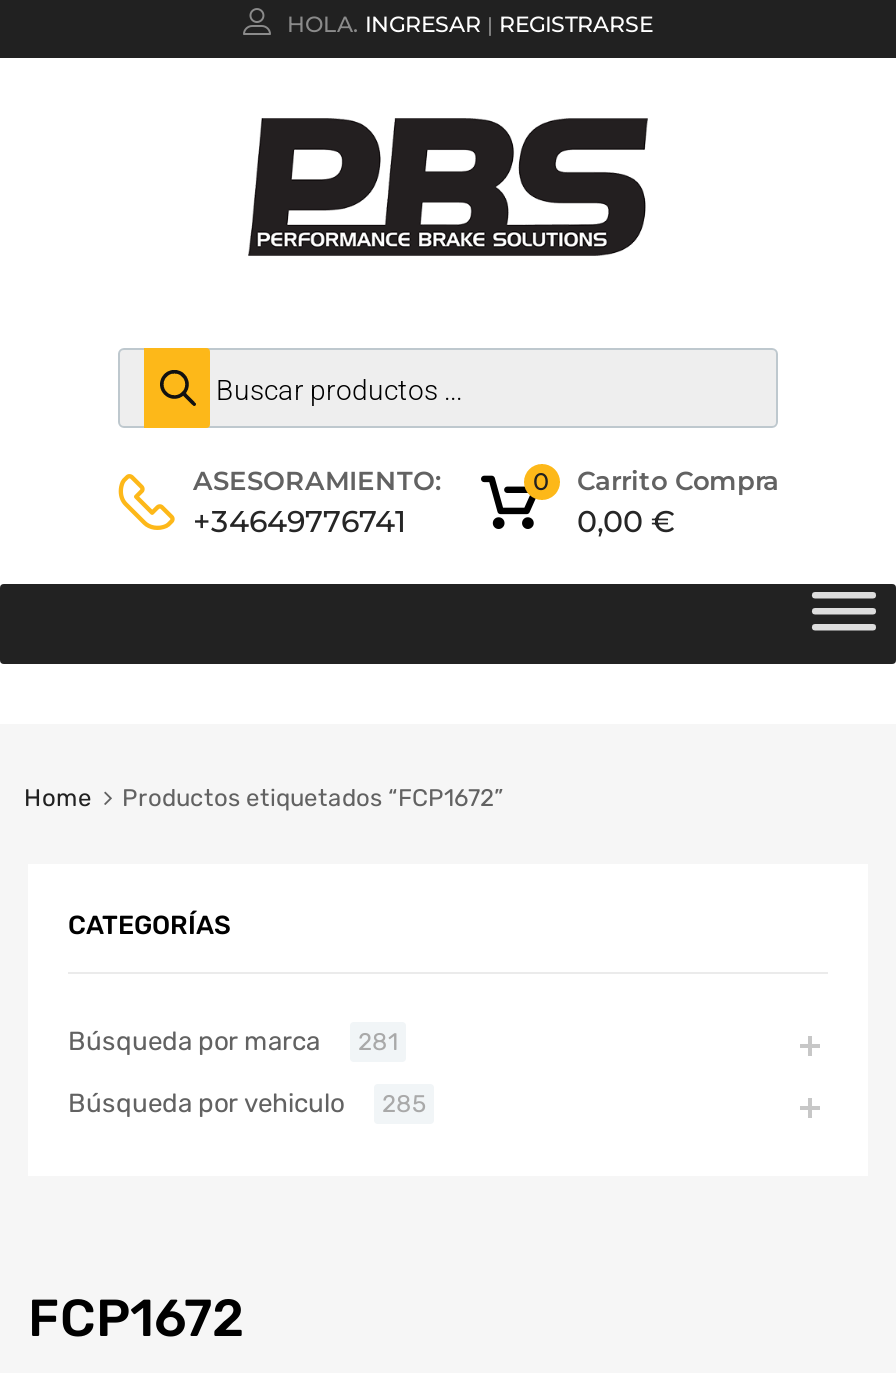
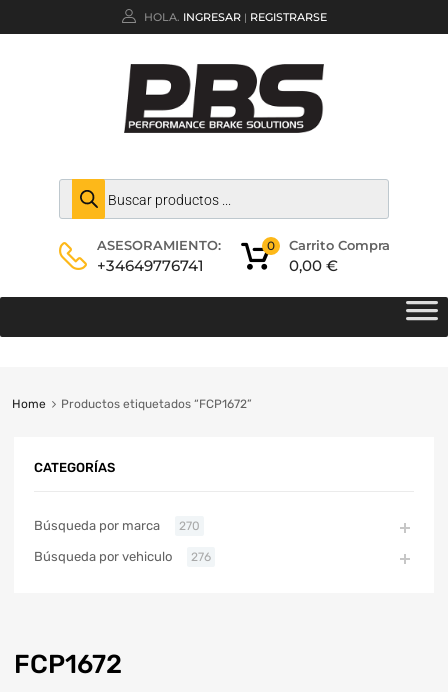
- Búsqueda por marca 281
+ Búsqueda por marca 270

- Búsqueda por vehiculo 285
+ Búsqueda por vehiculo 276
